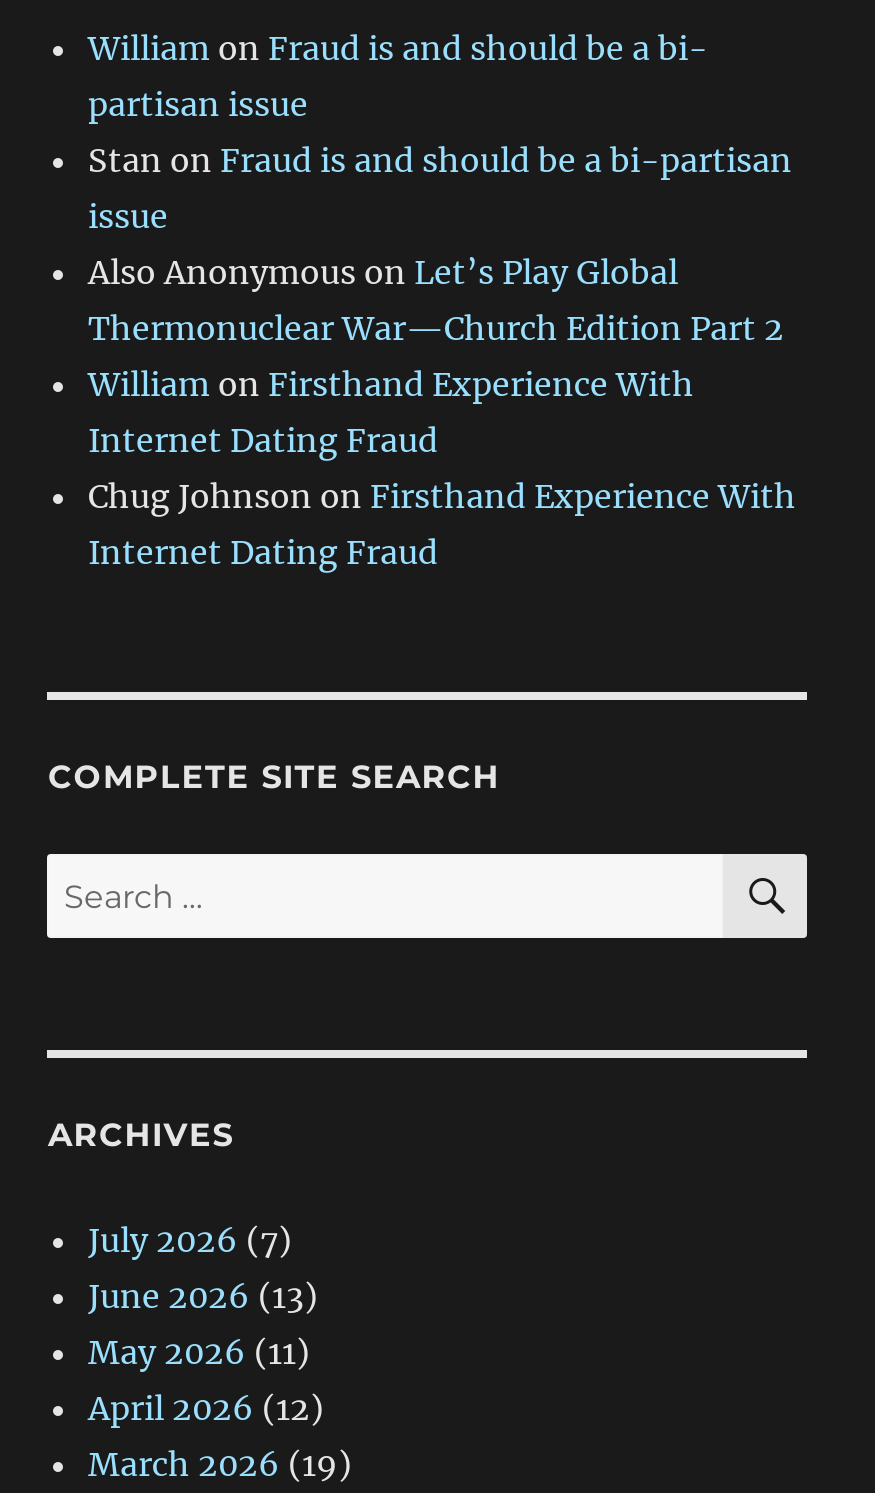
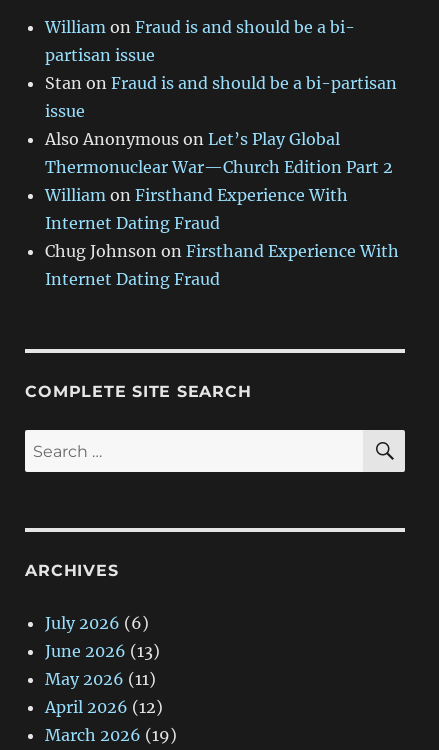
- July 2026 (7)
+ July 2026 (6)
